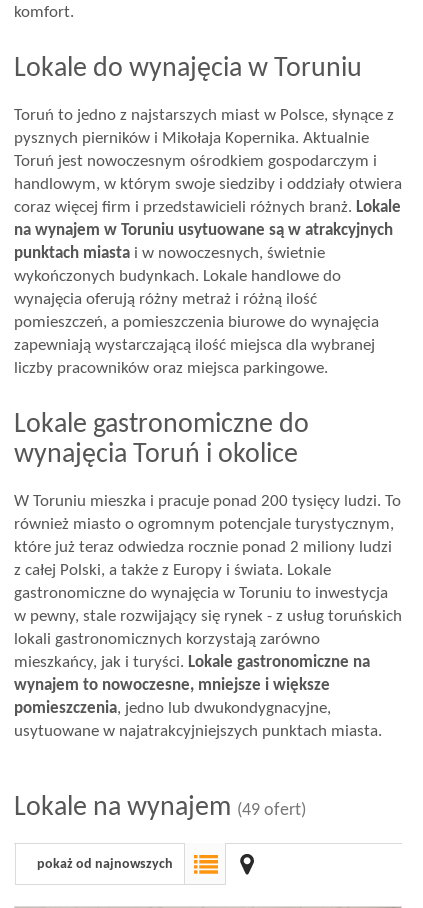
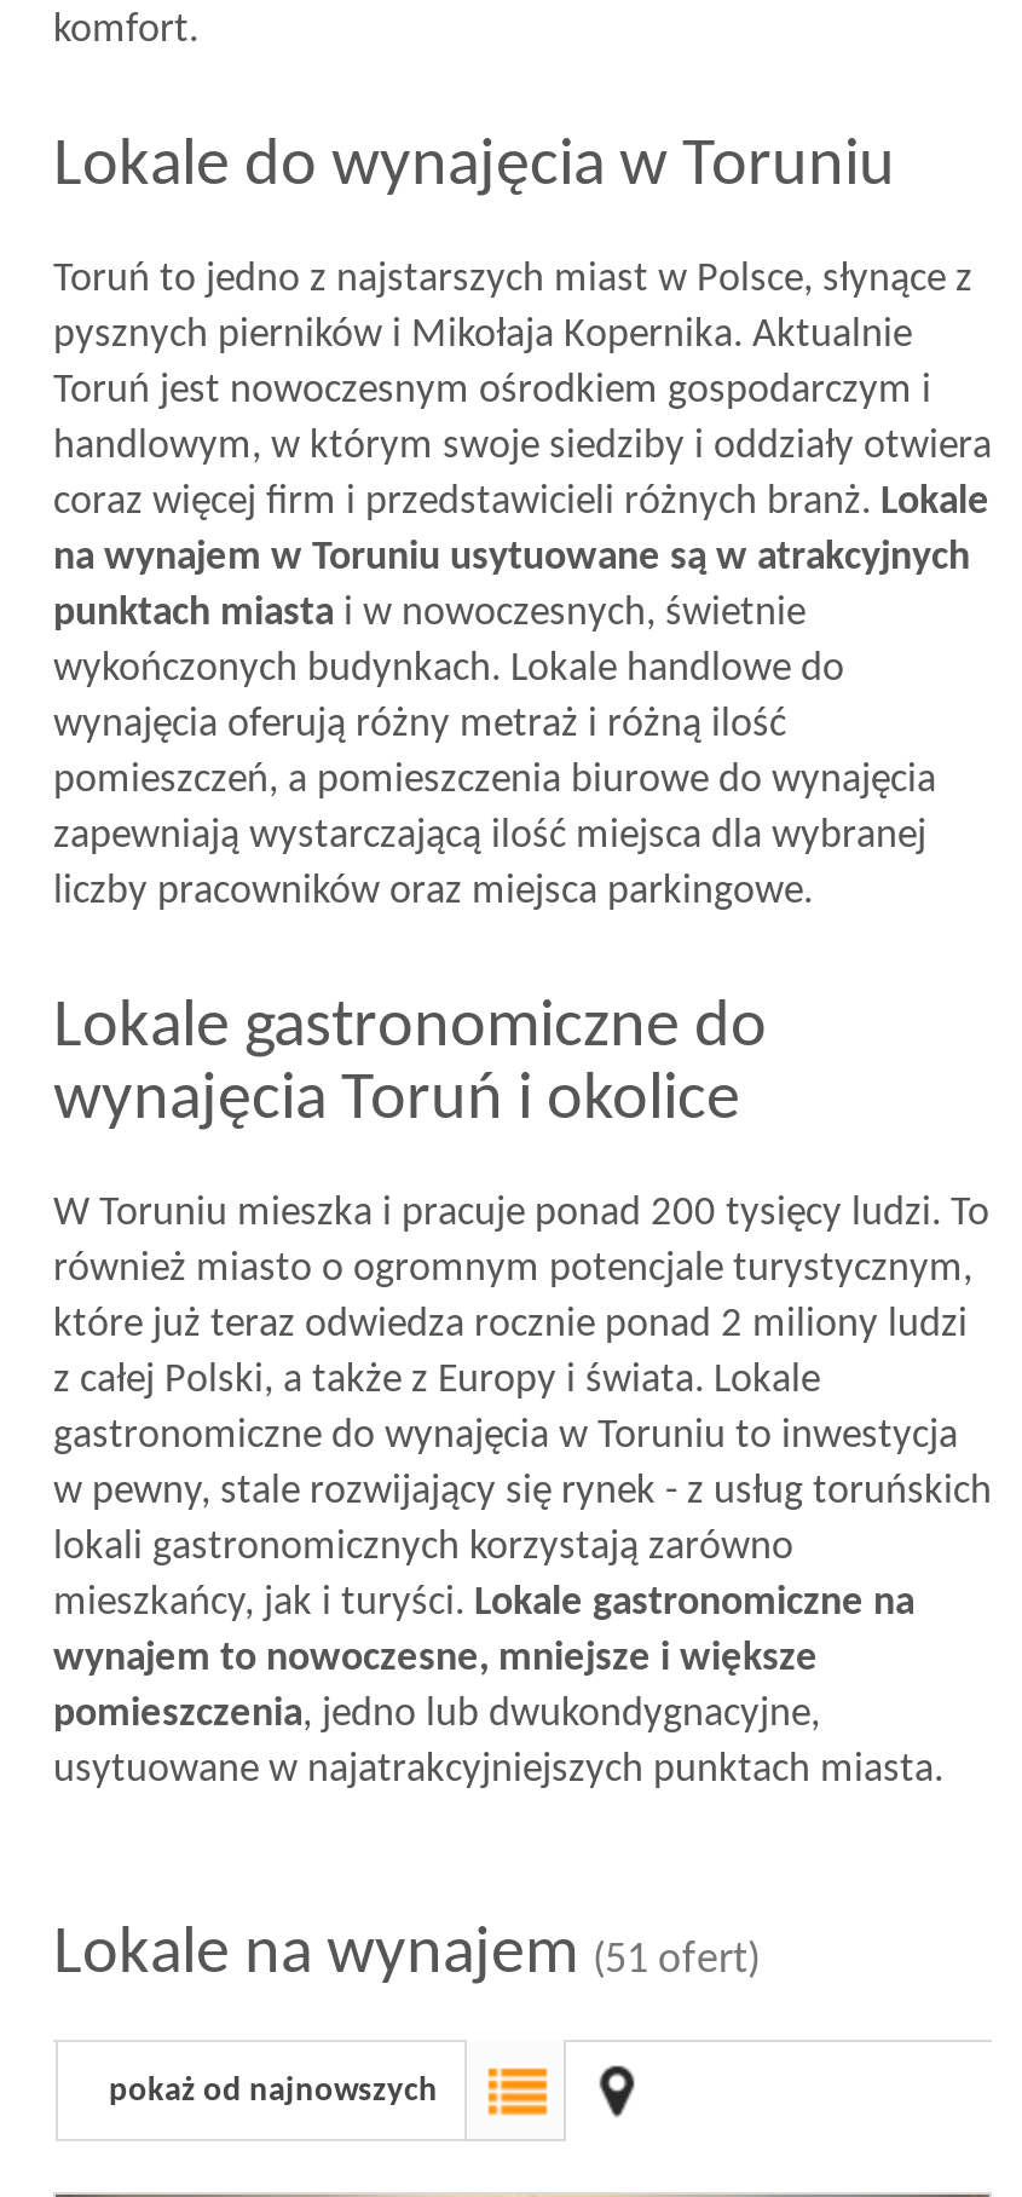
- Lokale na wynajem (49 ofert)
+ Lokale na wynajem (51 ofert)
